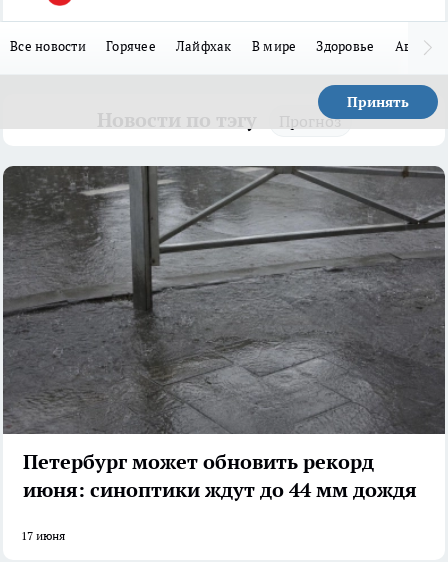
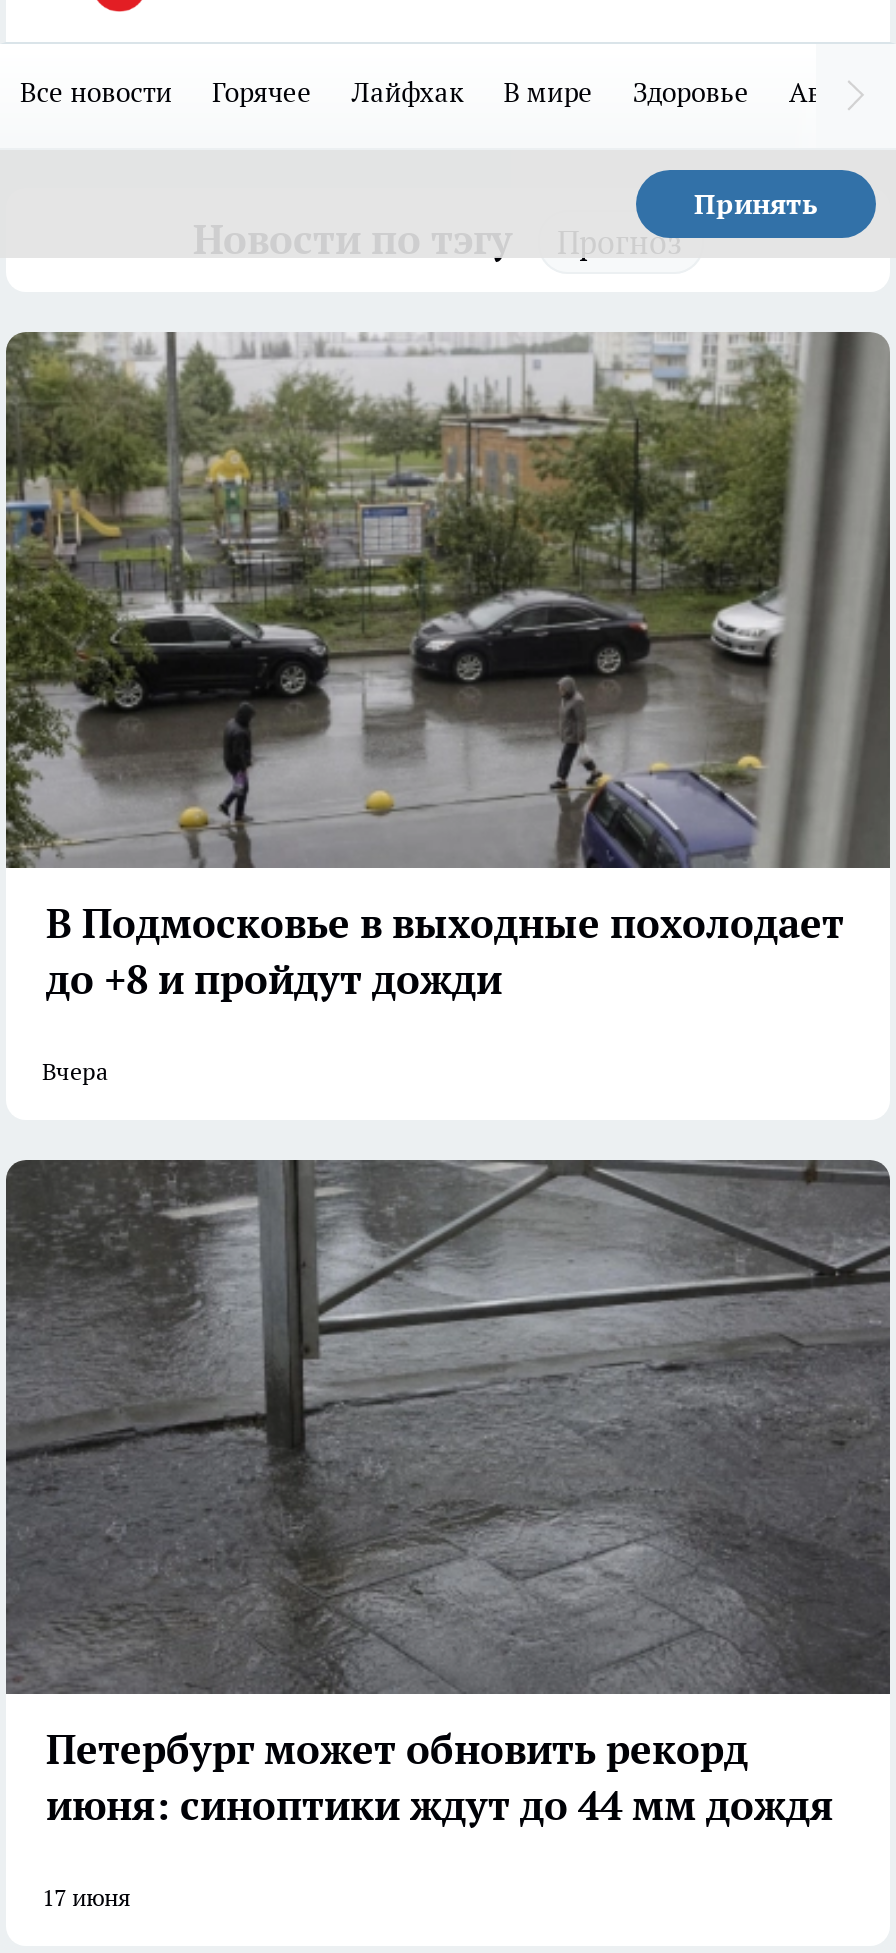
+ [image]
+ В Подмосковье в выходные похолодает
+ до +8 и пройдут дожди
+ Вчера
